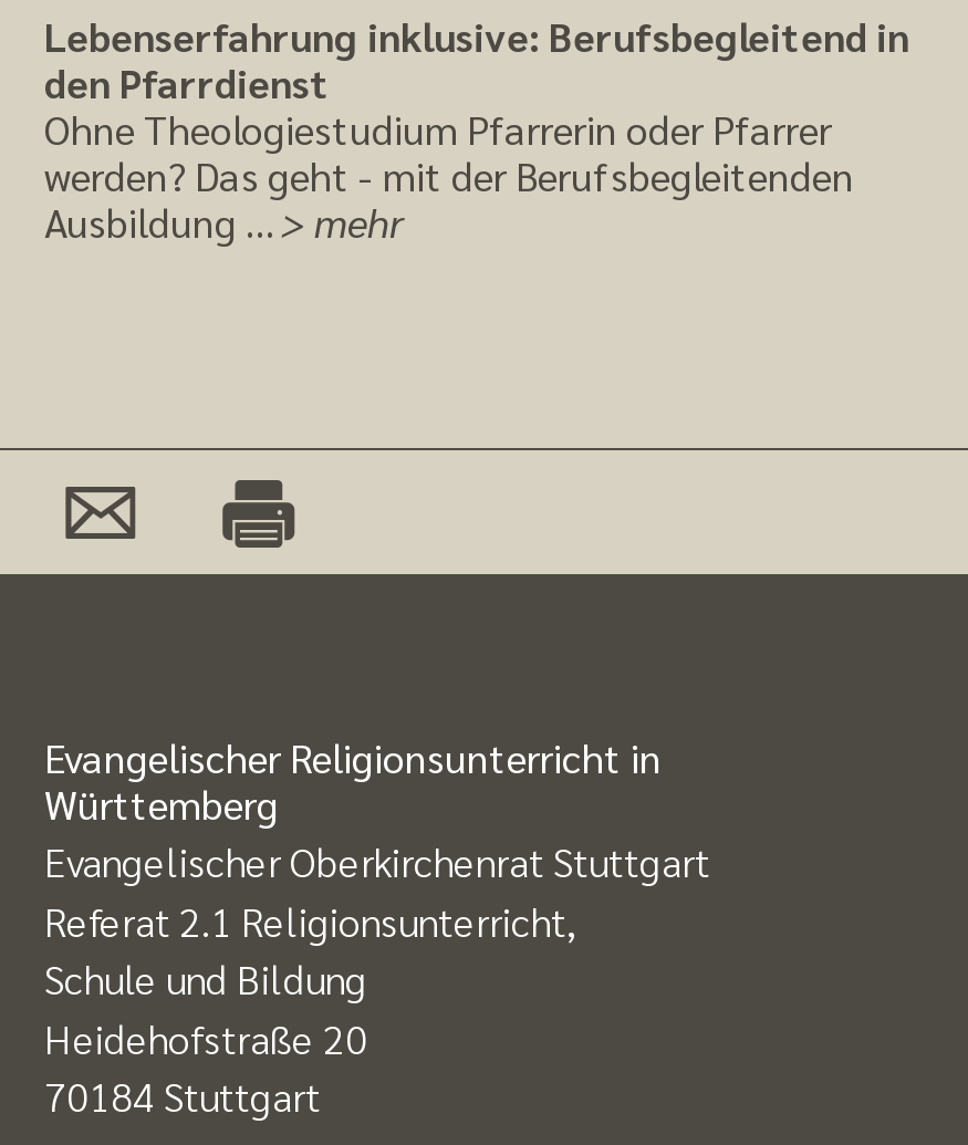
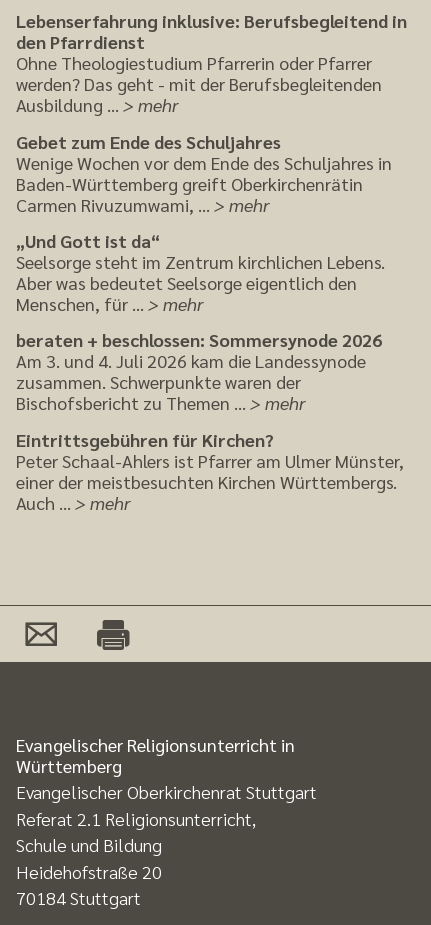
+ Gebet zum Ende des Schuljahres
+ Wenige Wochen vor dem Ende des Schuljahres in
+ Baden-Württemberg greift Oberkirchenrätin
+ Carmen Rivuzumwami, … > mehr
+ „Und Gott ist da“
+ Seelsorge steht im Zentrum kirchlichen Lebens.
+ Aber was bedeutet Seelsorge eigentlich den
+ Menschen, für … > mehr
+ beraten + beschlossen: Sommersynode 2026
+ Am 3. und 4. Juli 2026 kam die Landessynode
+ zusammen. Schwerpunkte waren der
+ Bischofsbericht zu Themen … > mehr
+ Eintrittsgebühren für Kirchen?
+ Peter Schaal-Ahlers ist Pfarrer am Ulmer Münster,
+ einer der meistbesuchten Kirchen Württembergs.
+ Auch … > mehr
